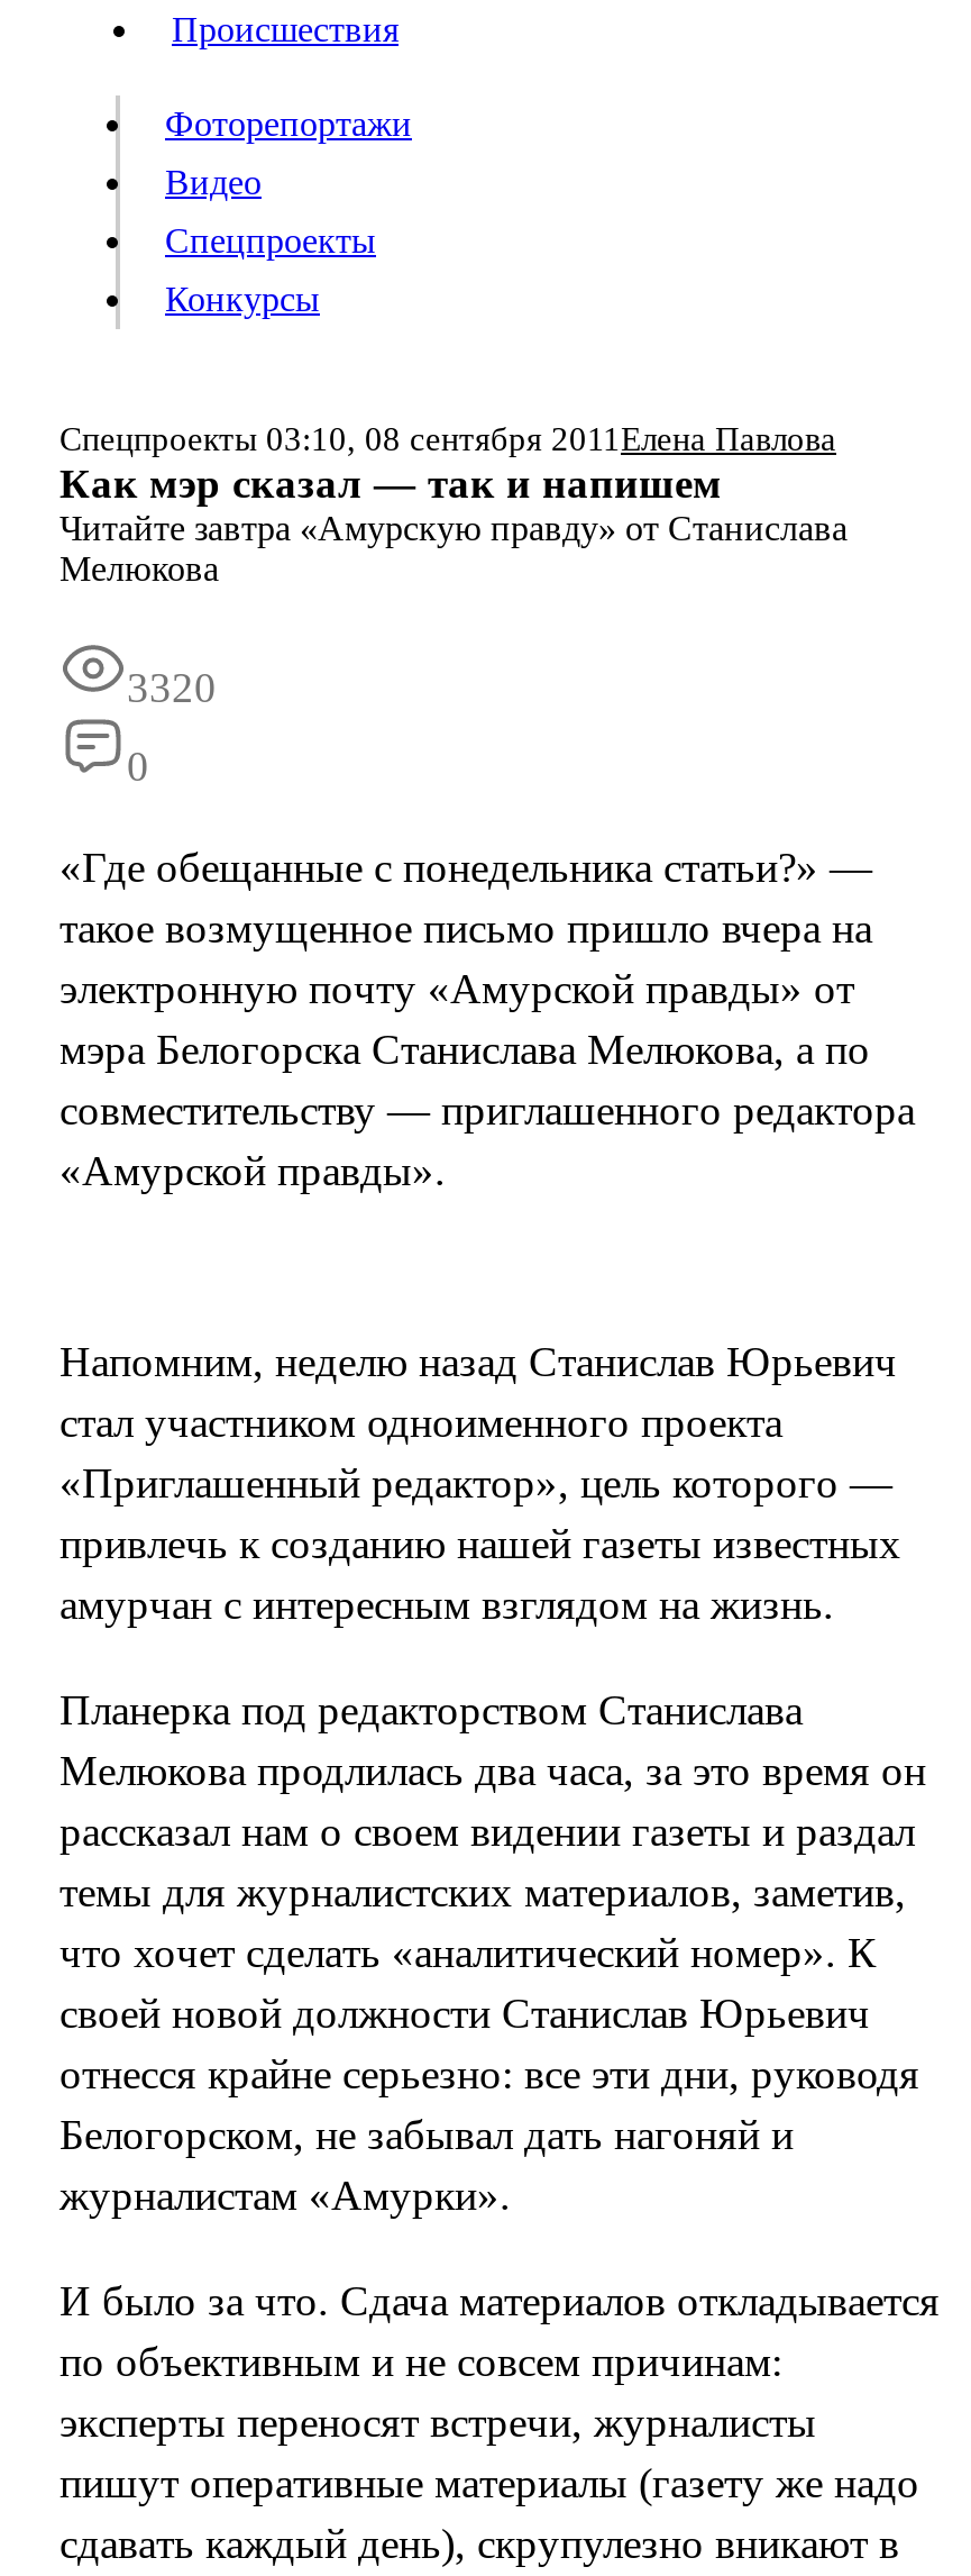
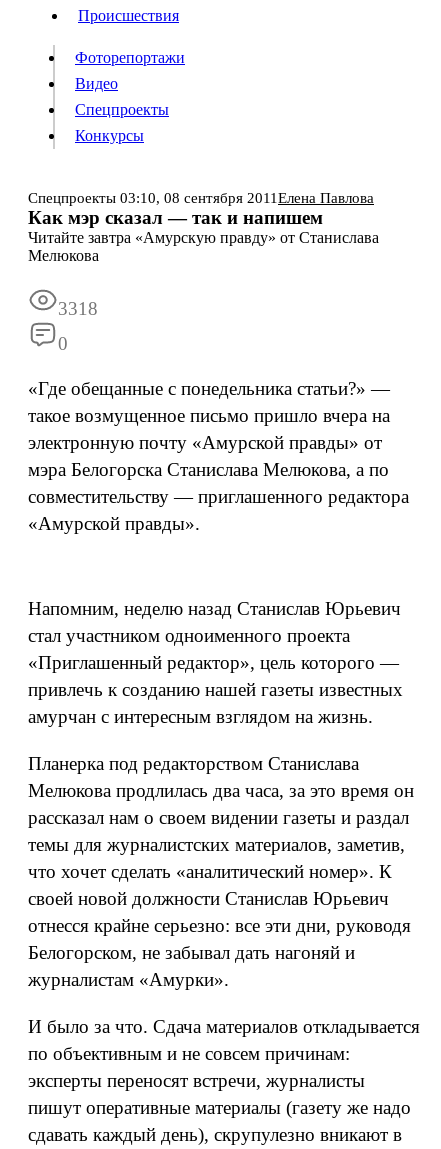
- 3320
+ 3318
